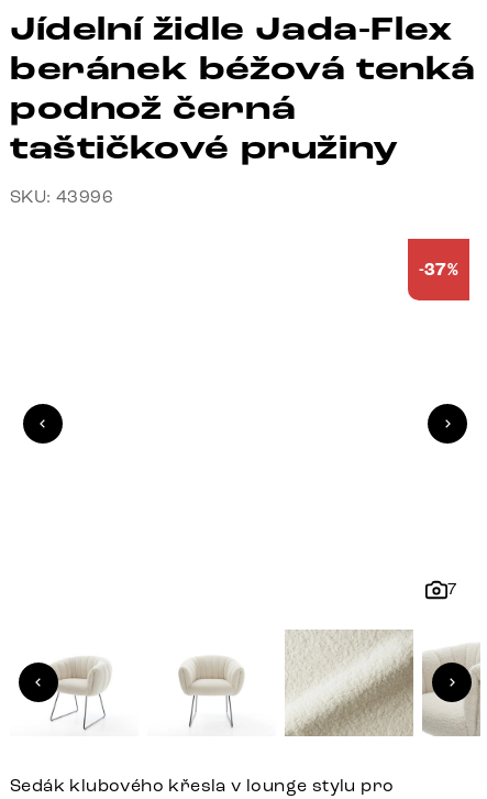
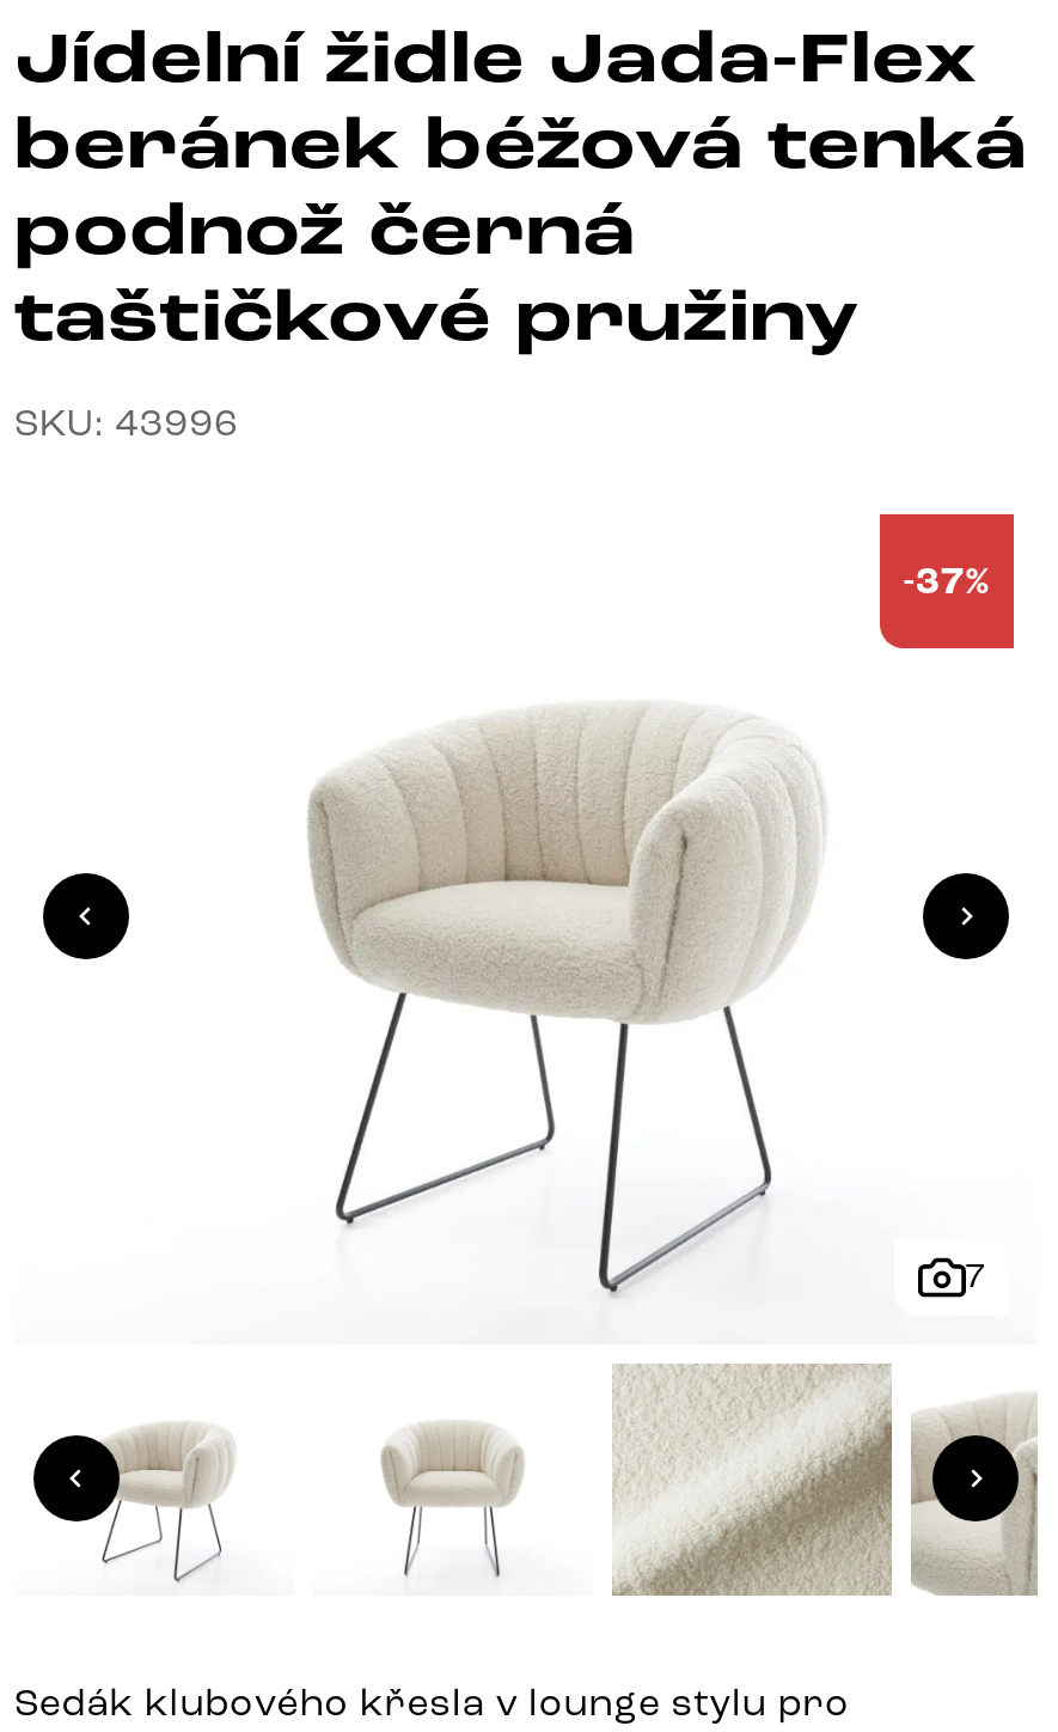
+ [image]
